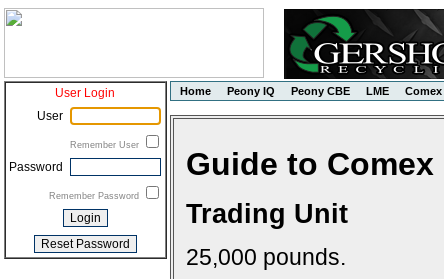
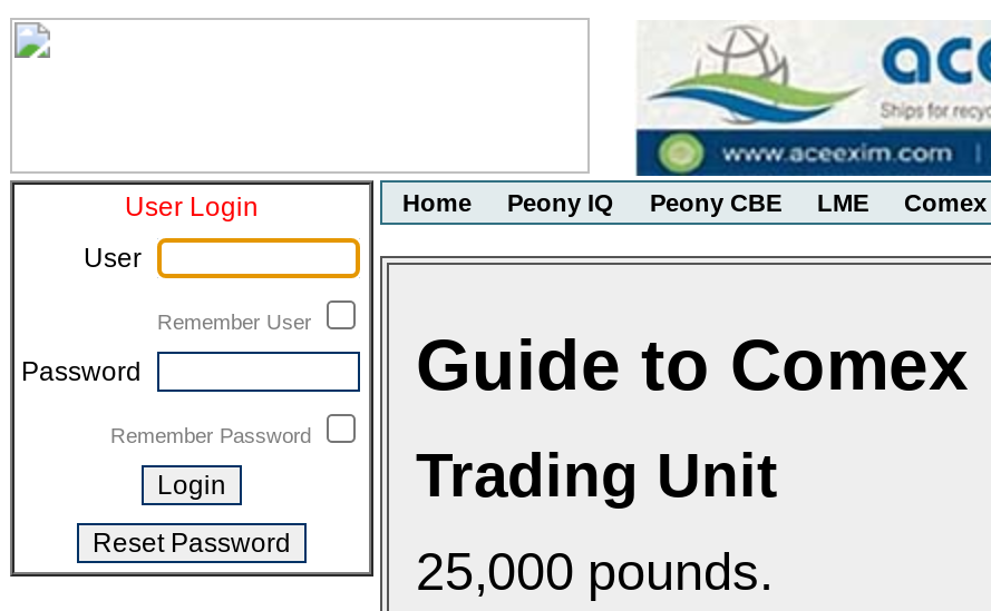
- [image]
+ [image]
